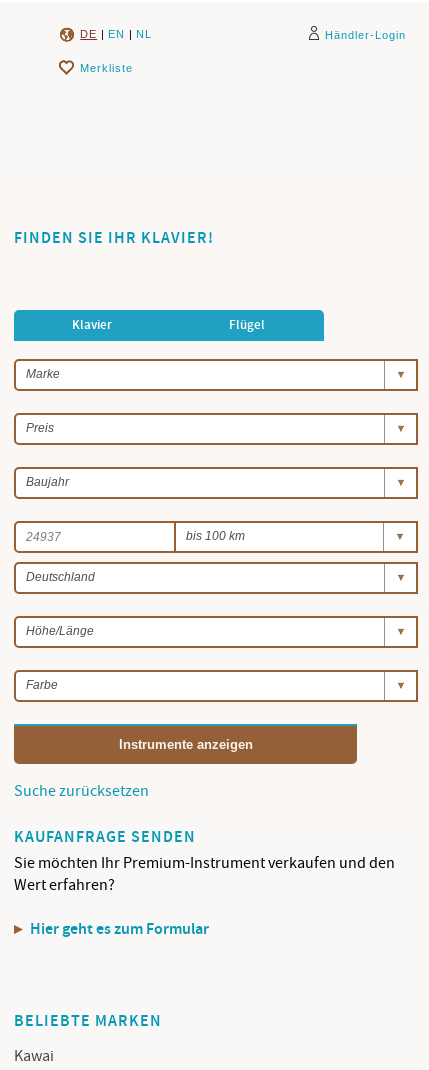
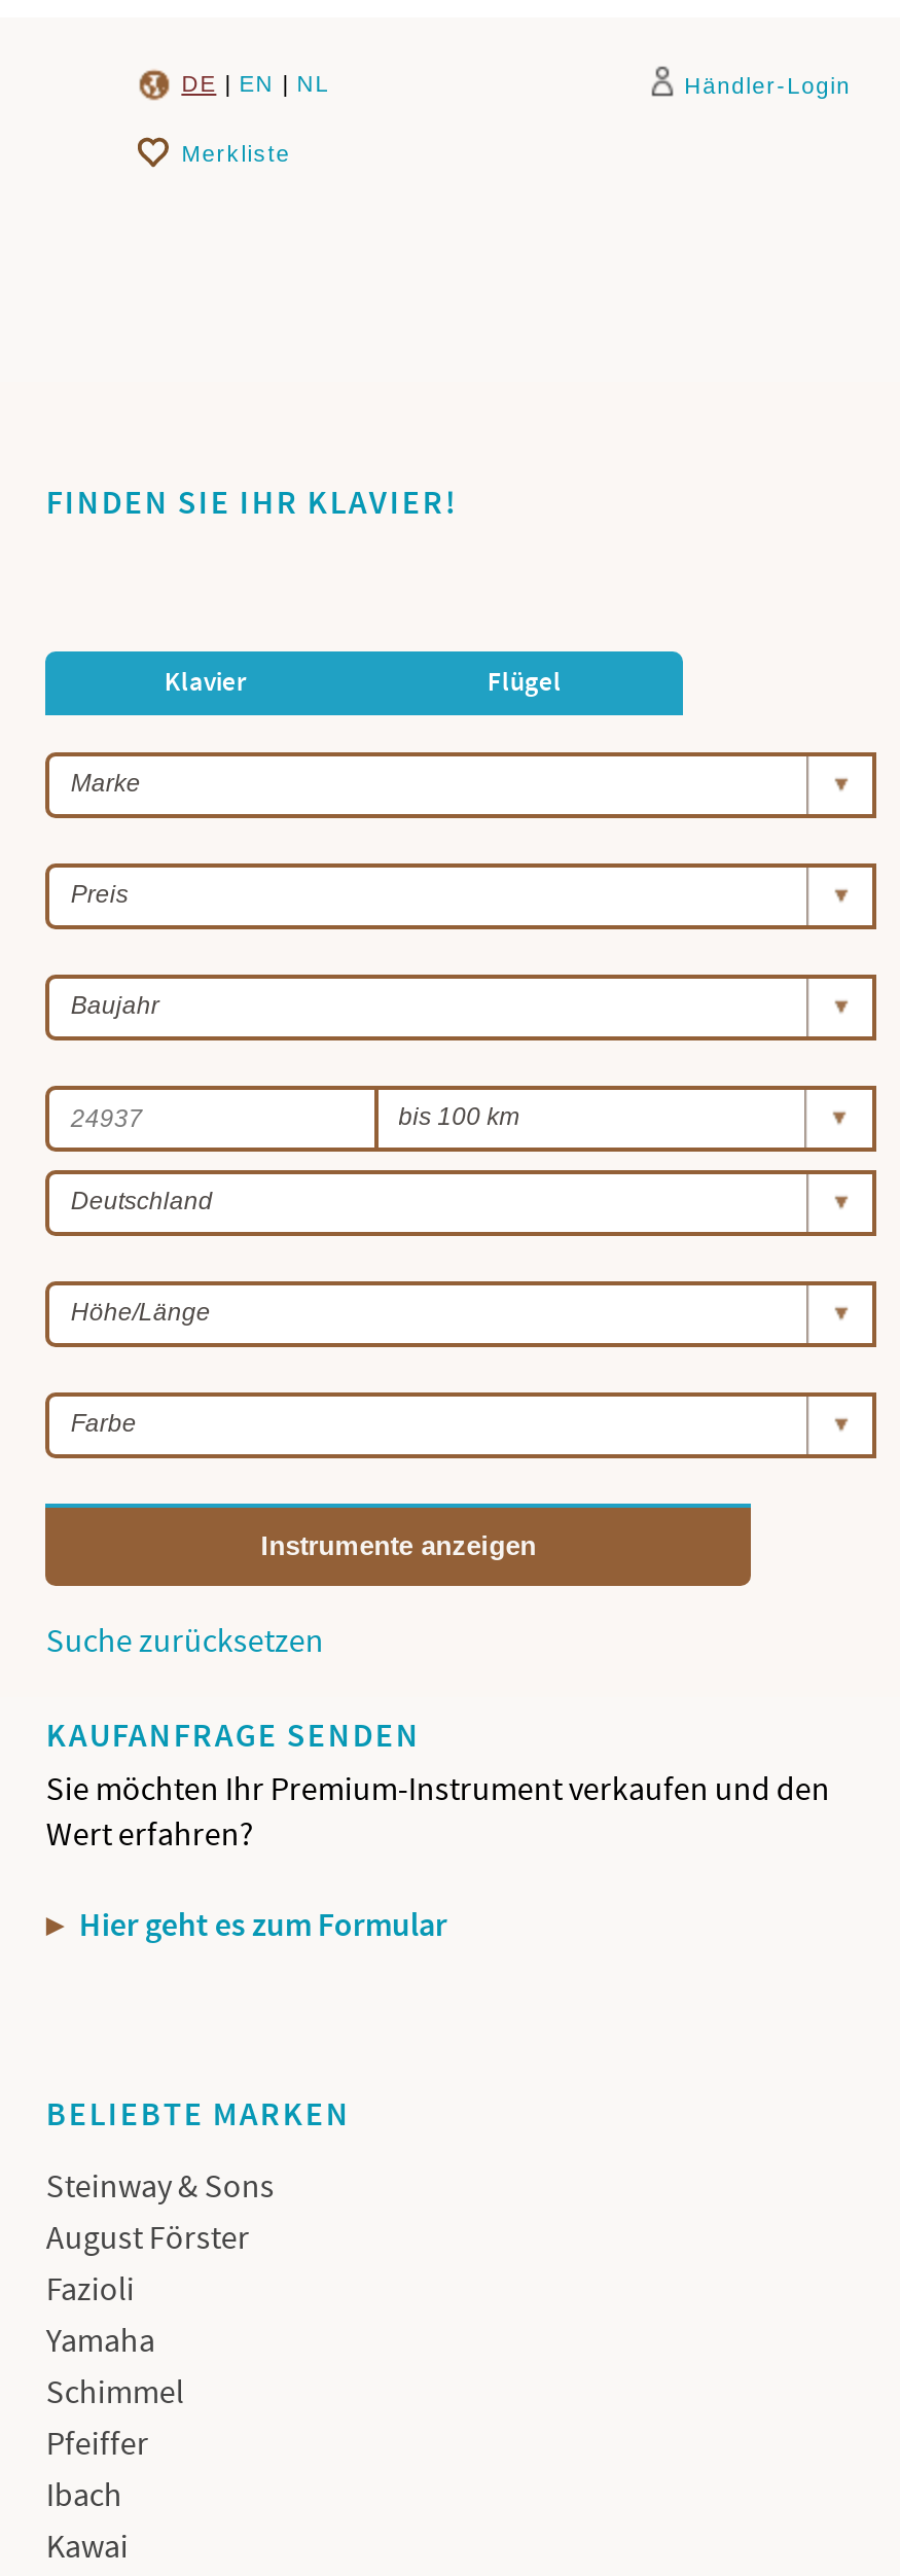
+ Steinway & Sons
+ August Förster
+ Fazioli
+ Yamaha
+ Schimmel
+ Pfeiffer
+ Ibach
